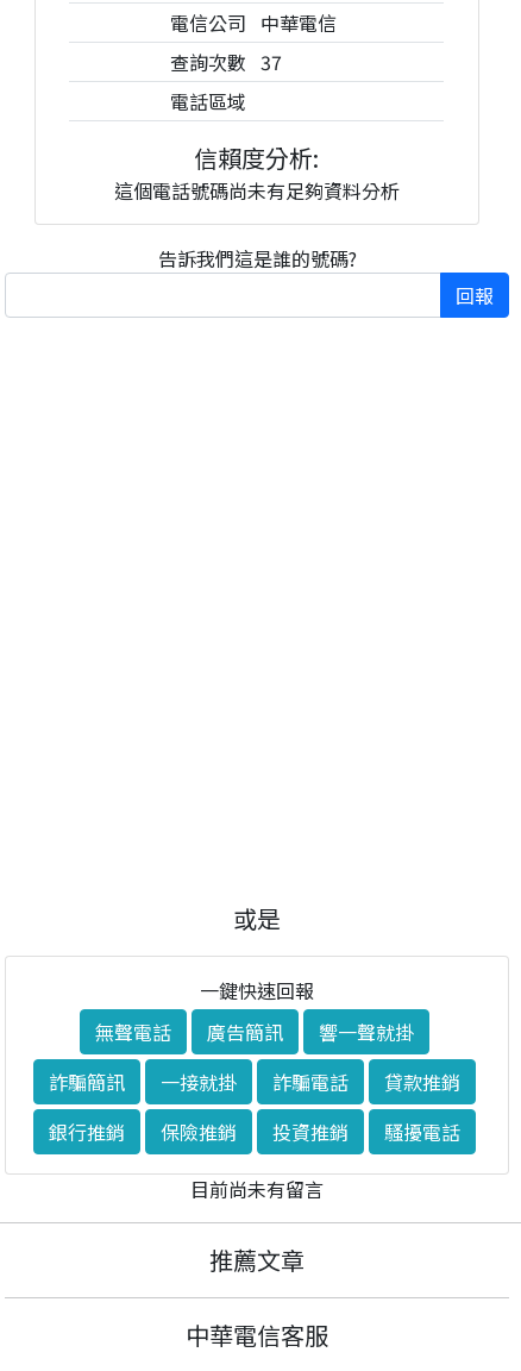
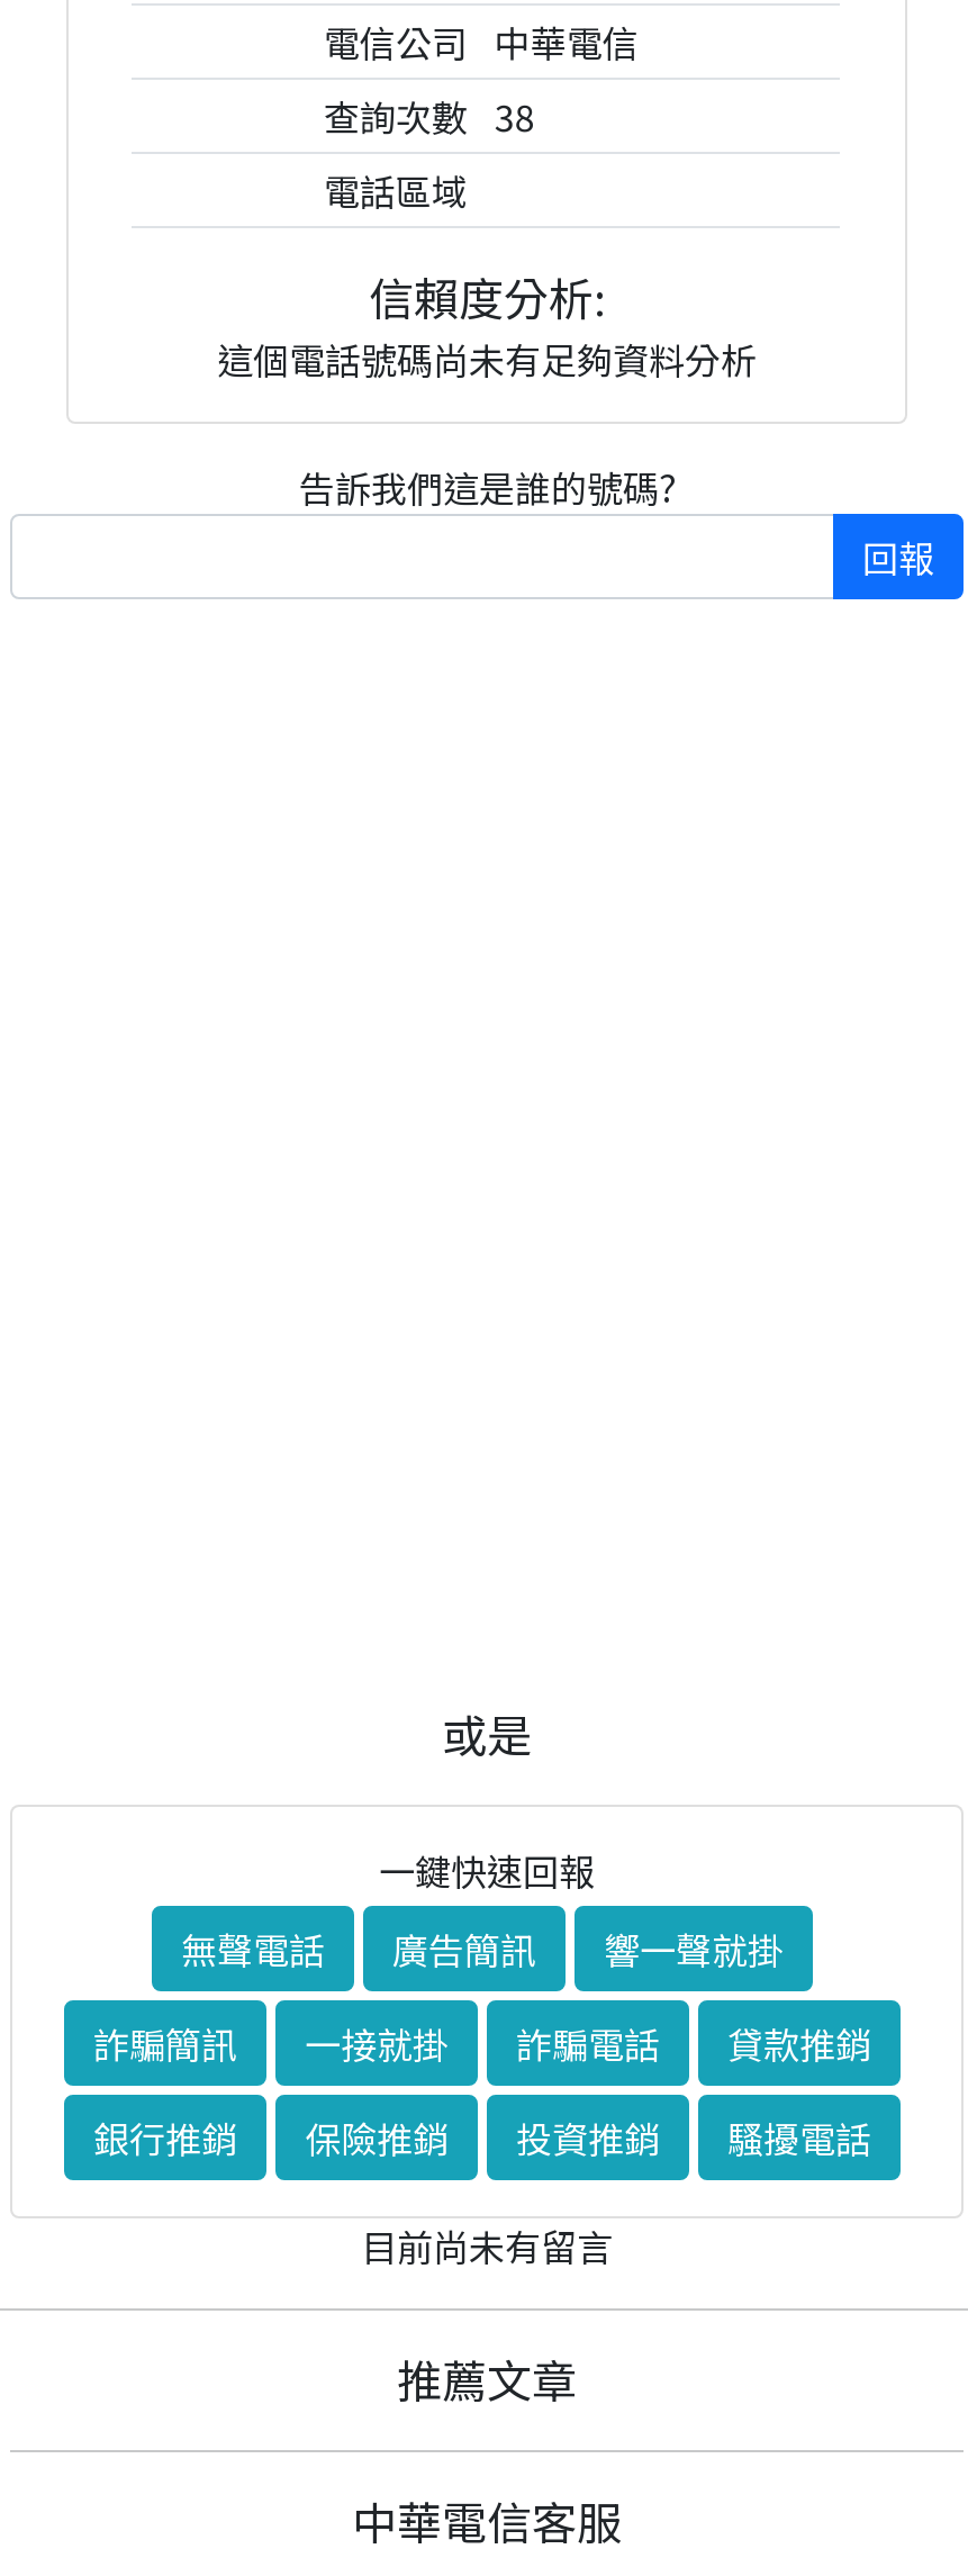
- 查詢次數 37
+ 查詢次數 38
